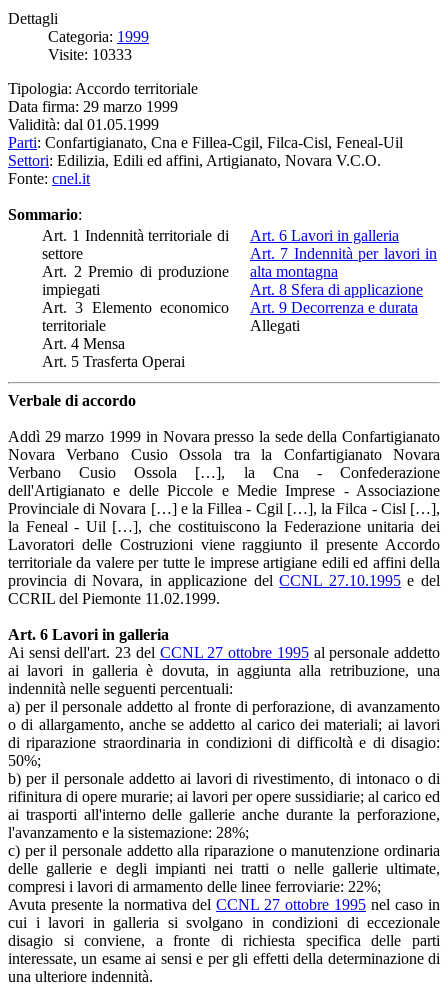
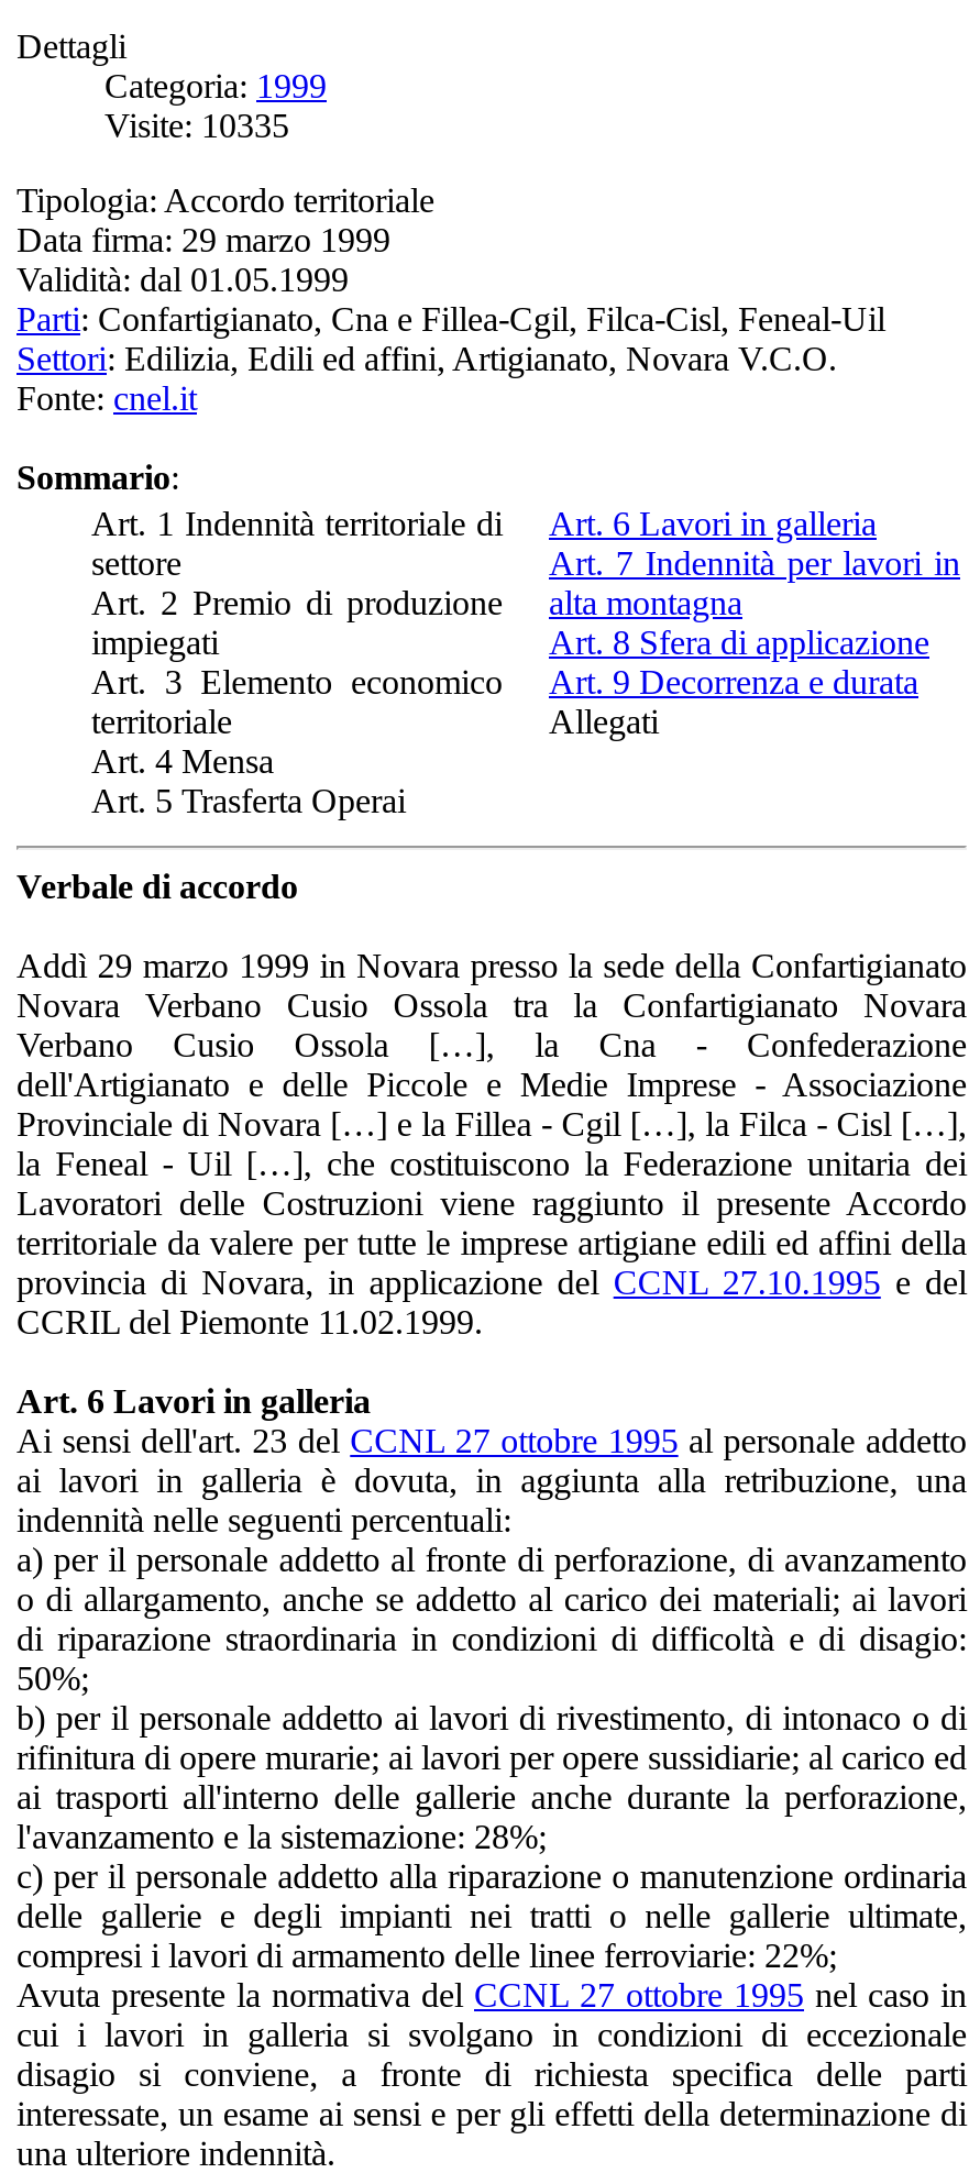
- Visite: 10333
+ Visite: 10335
